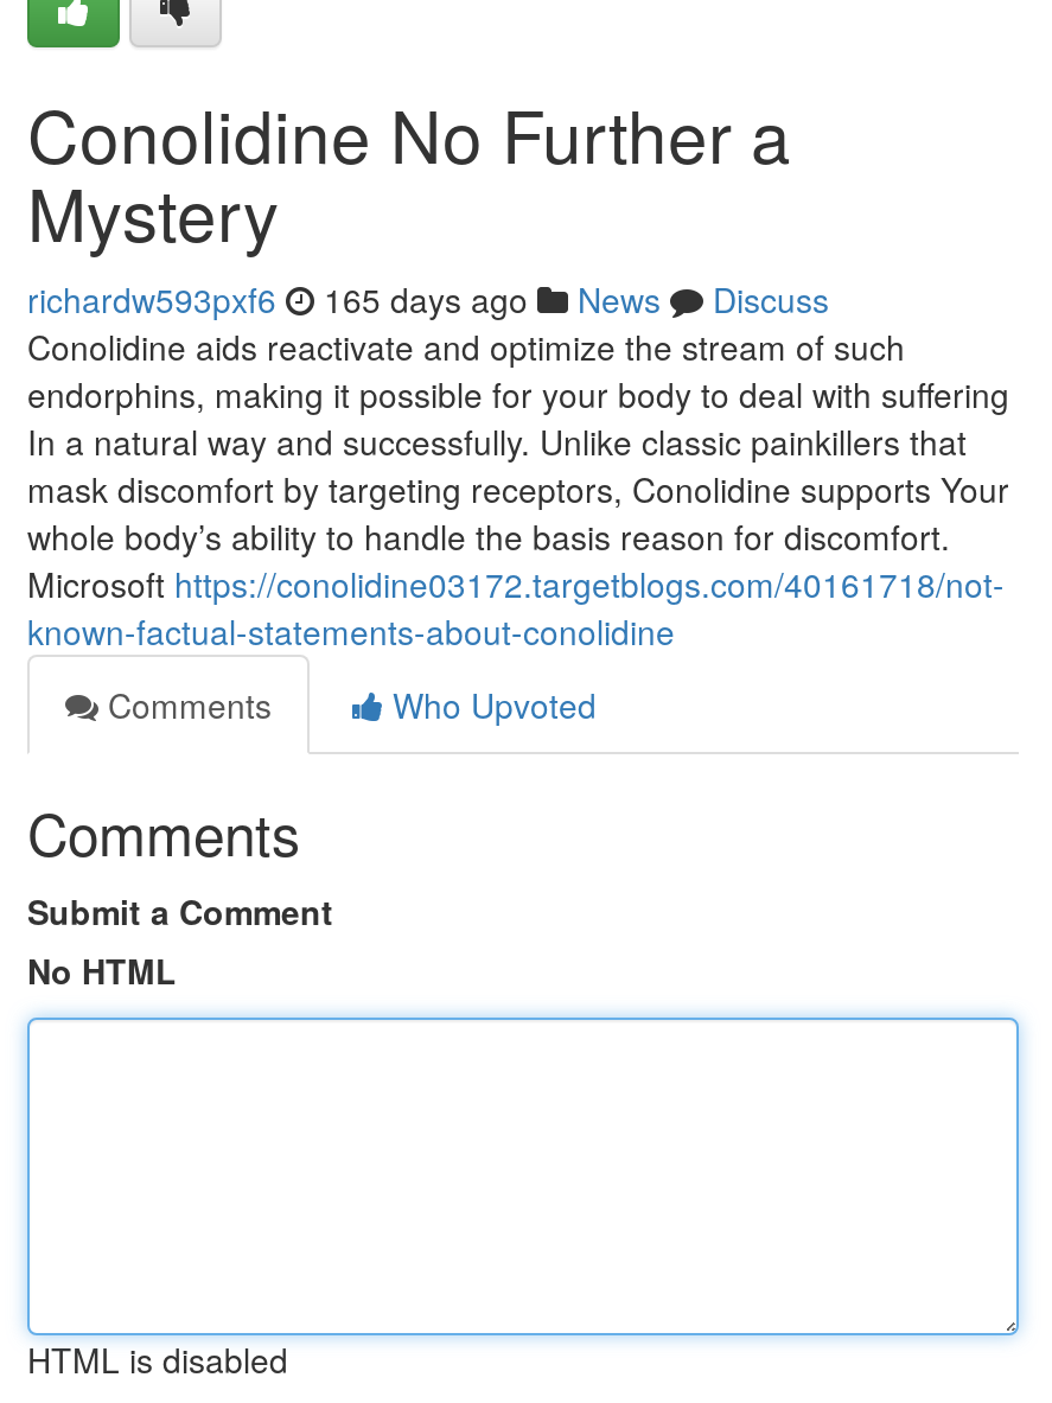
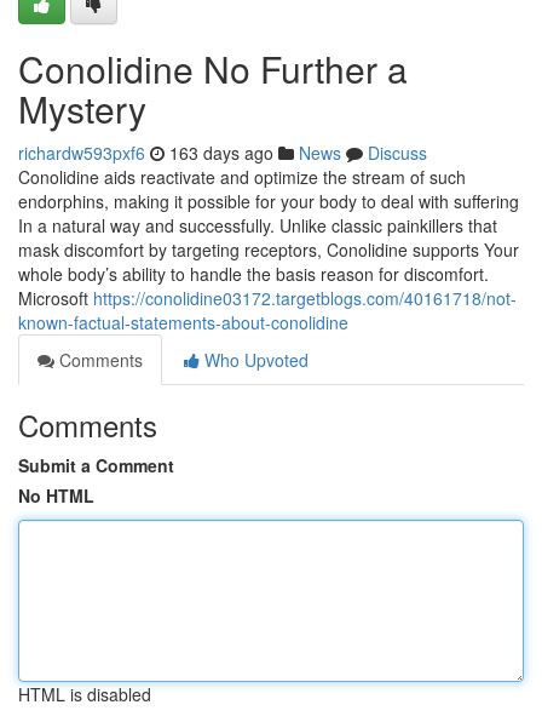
- richardw593pxf6 165 days ago News Discuss
+ richardw593pxf6 163 days ago News Discuss
